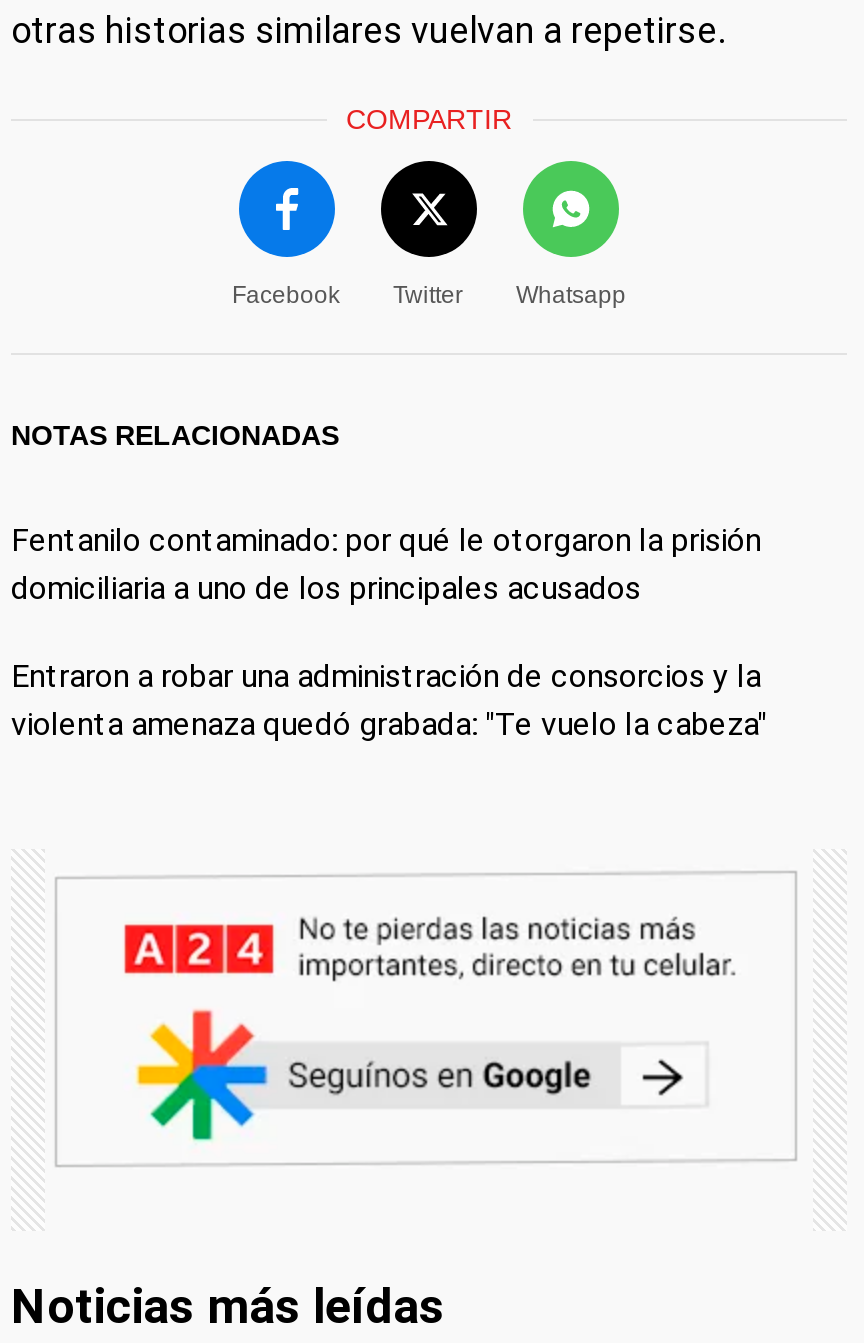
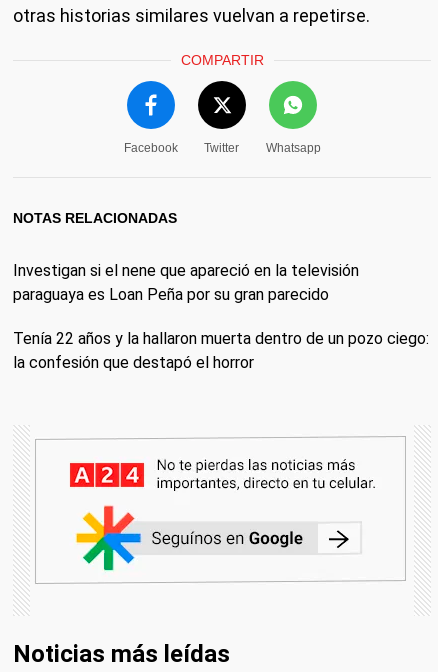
- Fentanilo contaminado: por qué le otorgaron la prisión
- domiciliaria a uno de los principales acusados
+ Investigan si el nene que apareció en la televisión
+ paraguaya es Loan Peña por su gran parecido

- Entraron a robar una administración de consorcios y la
- violenta amenaza quedó grabada: "Te vuelo la cabeza"
+ Tenía 22 años y la hallaron muerta dentro de un pozo ciego:
+ la confesión que destapó el horror
